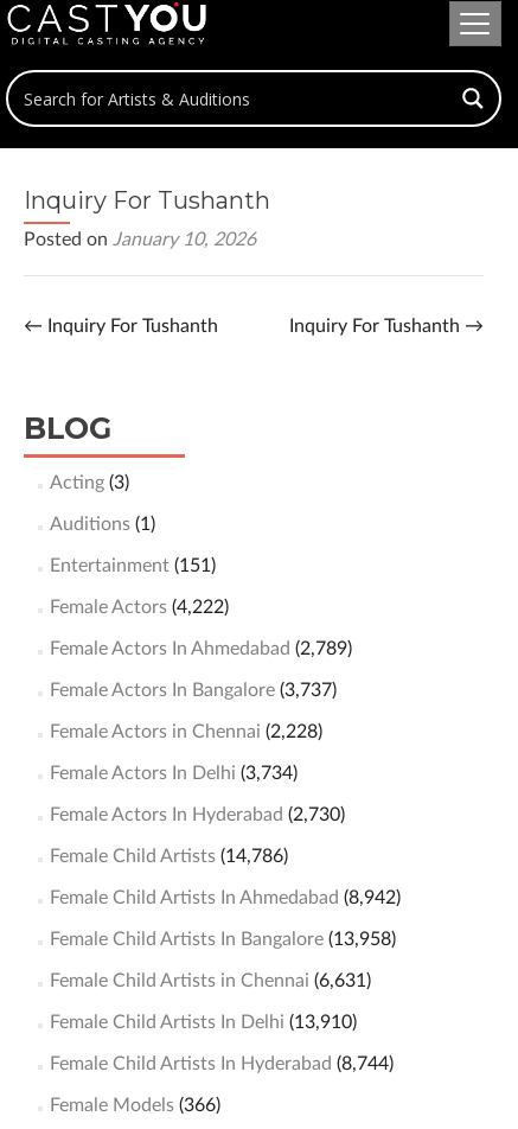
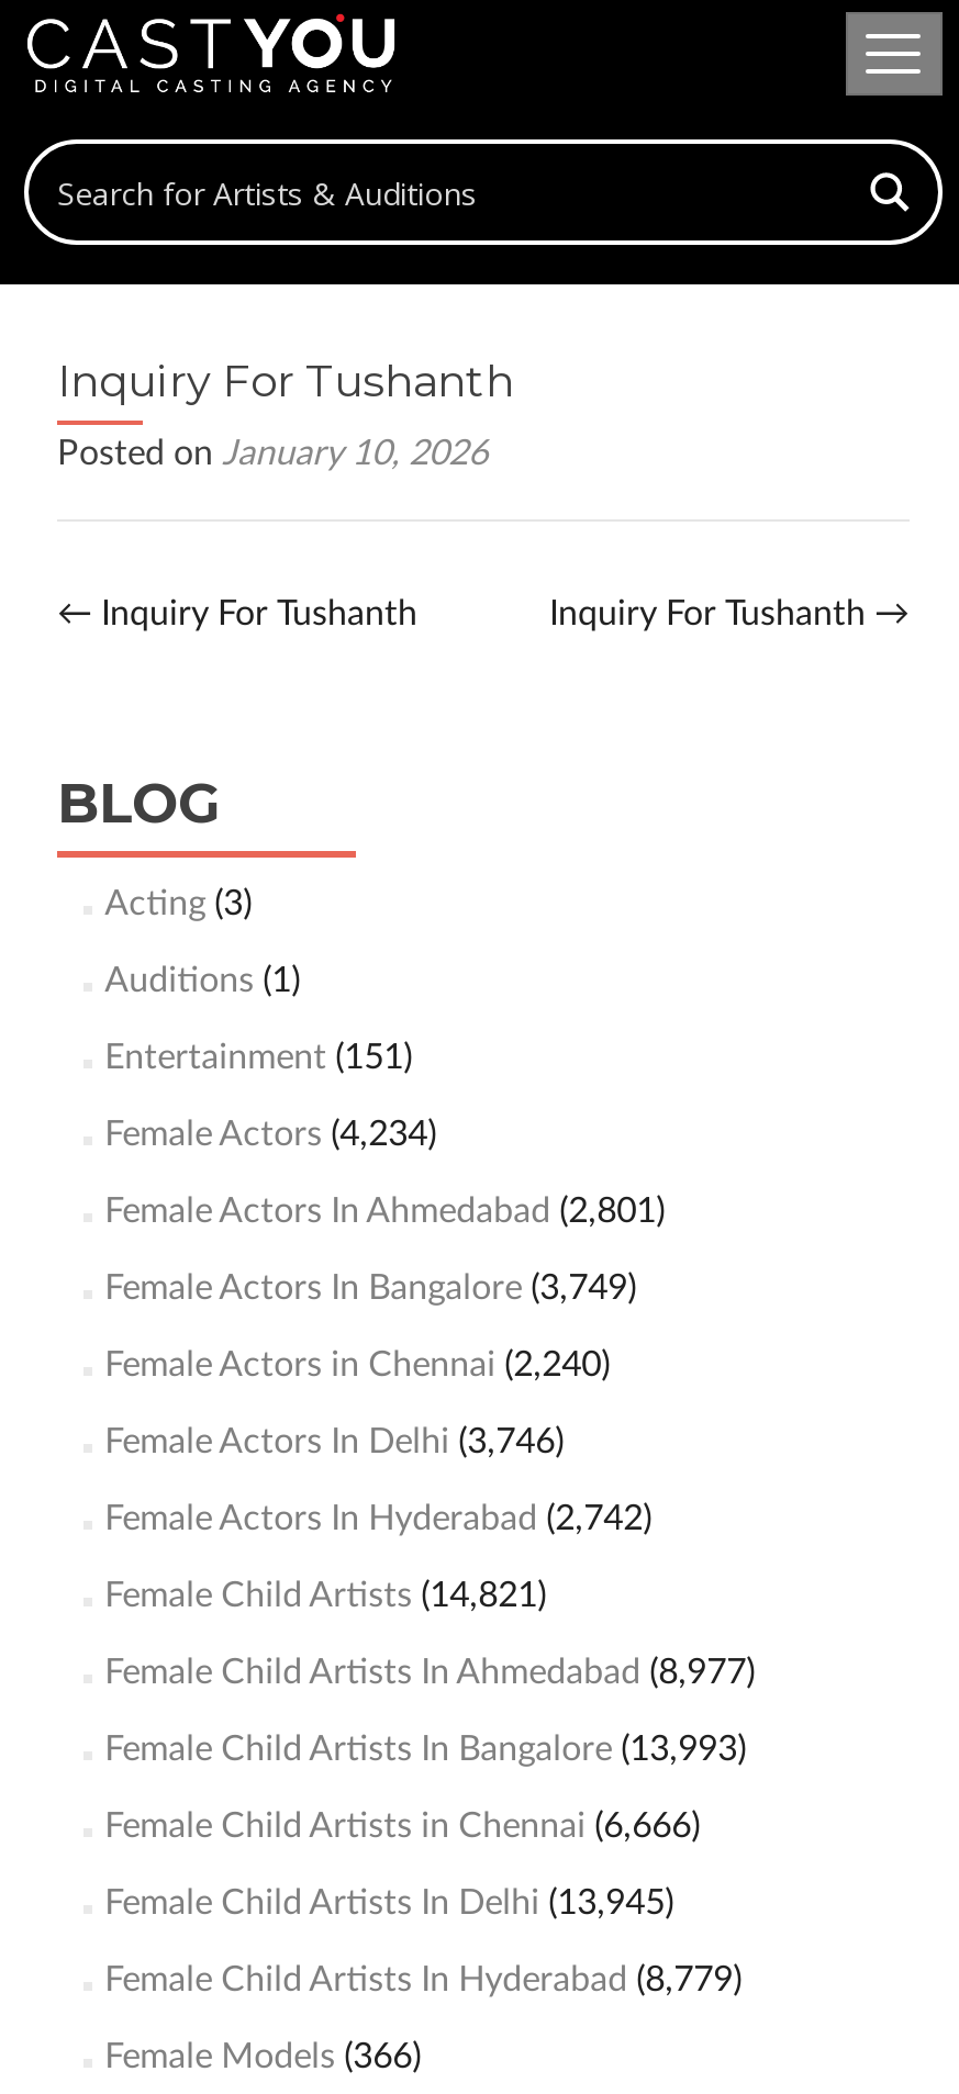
- Female Actors (4,222)
+ Female Actors (4,234)

- Female Actors In Ahmedabad (2,789)
+ Female Actors In Ahmedabad (2,801)

- Female Actors In Bangalore (3,737)
+ Female Actors In Bangalore (3,749)

- Female Actors in Chennai (2,228)
+ Female Actors in Chennai (2,240)

- Female Actors In Delhi (3,734)
+ Female Actors In Delhi (3,746)

- Female Actors In Hyderabad (2,730)
+ Female Actors In Hyderabad (2,742)

- Female Child Artists (14,786)
+ Female Child Artists (14,821)

- Female Child Artists In Ahmedabad (8,942)
+ Female Child Artists In Ahmedabad (8,977)

- Female Child Artists In Bangalore (13,958)
+ Female Child Artists In Bangalore (13,993)

- Female Child Artists in Chennai (6,631)
+ Female Child Artists in Chennai (6,666)

- Female Child Artists In Delhi (13,910)
+ Female Child Artists In Delhi (13,945)

- Female Child Artists In Hyderabad (8,744)
+ Female Child Artists In Hyderabad (8,779)
